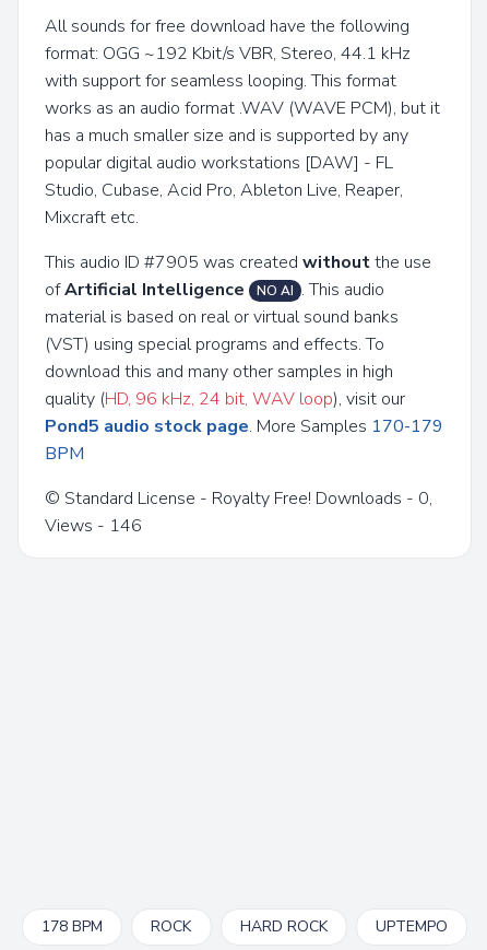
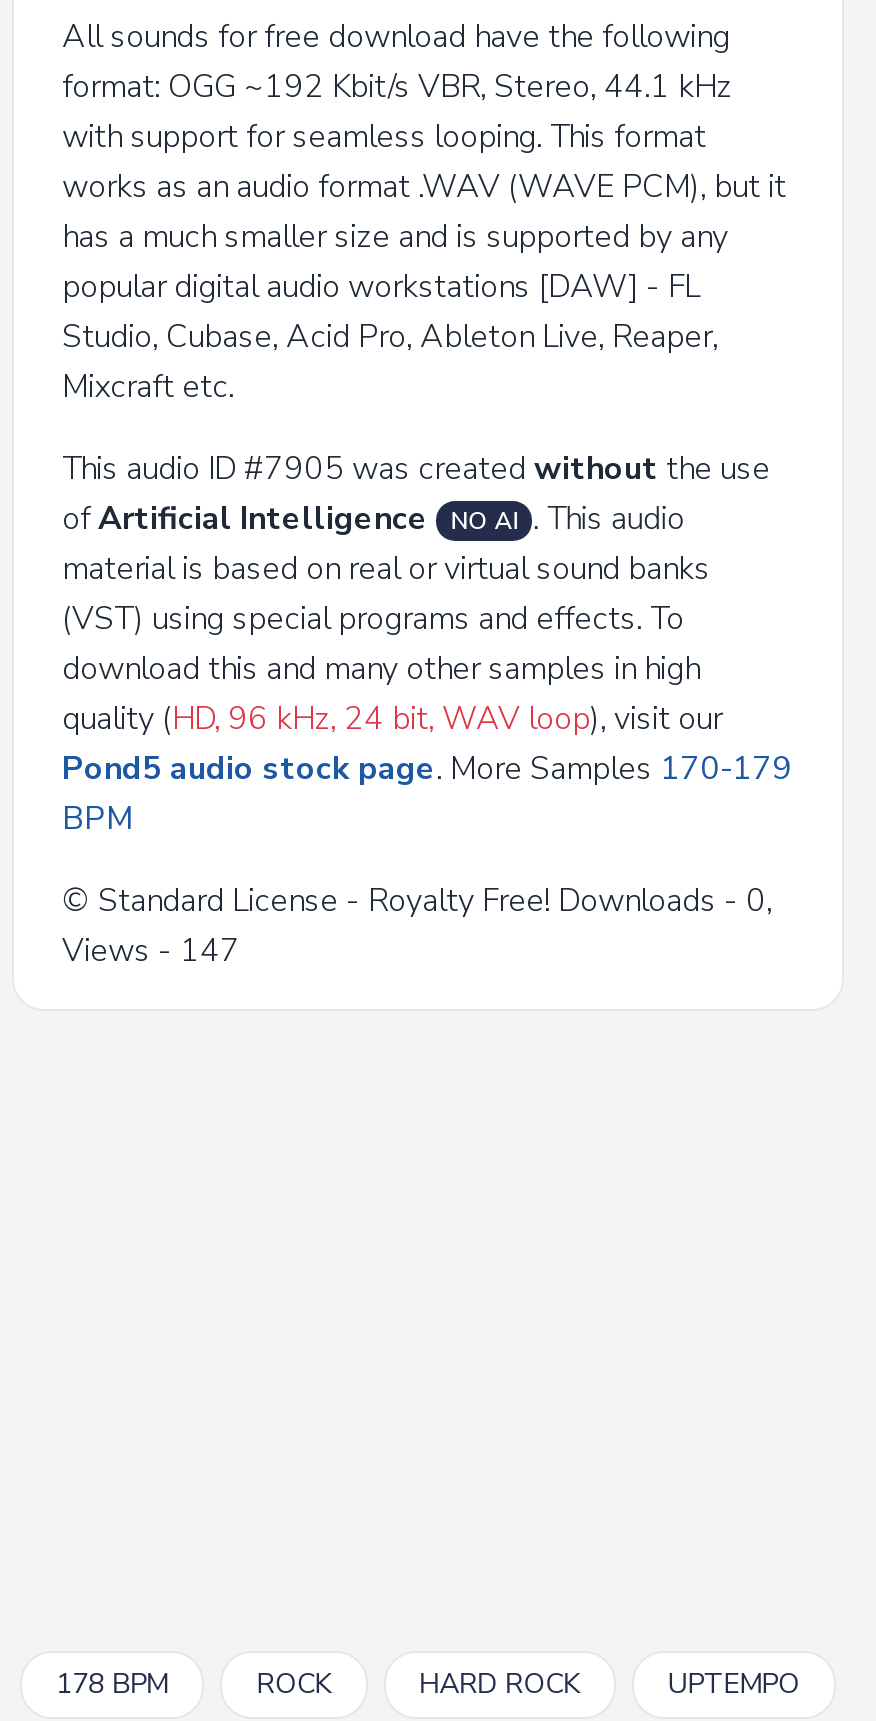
- Views - 146
+ Views - 147
